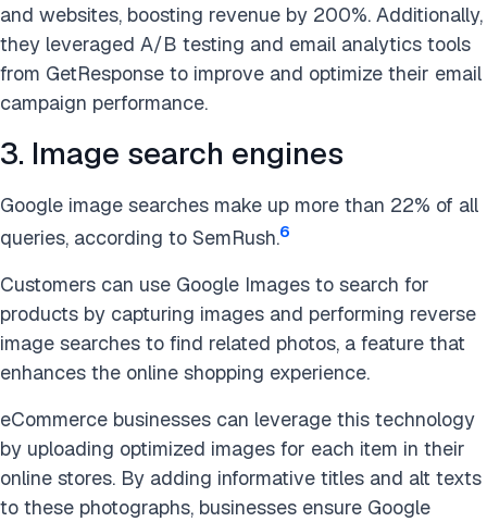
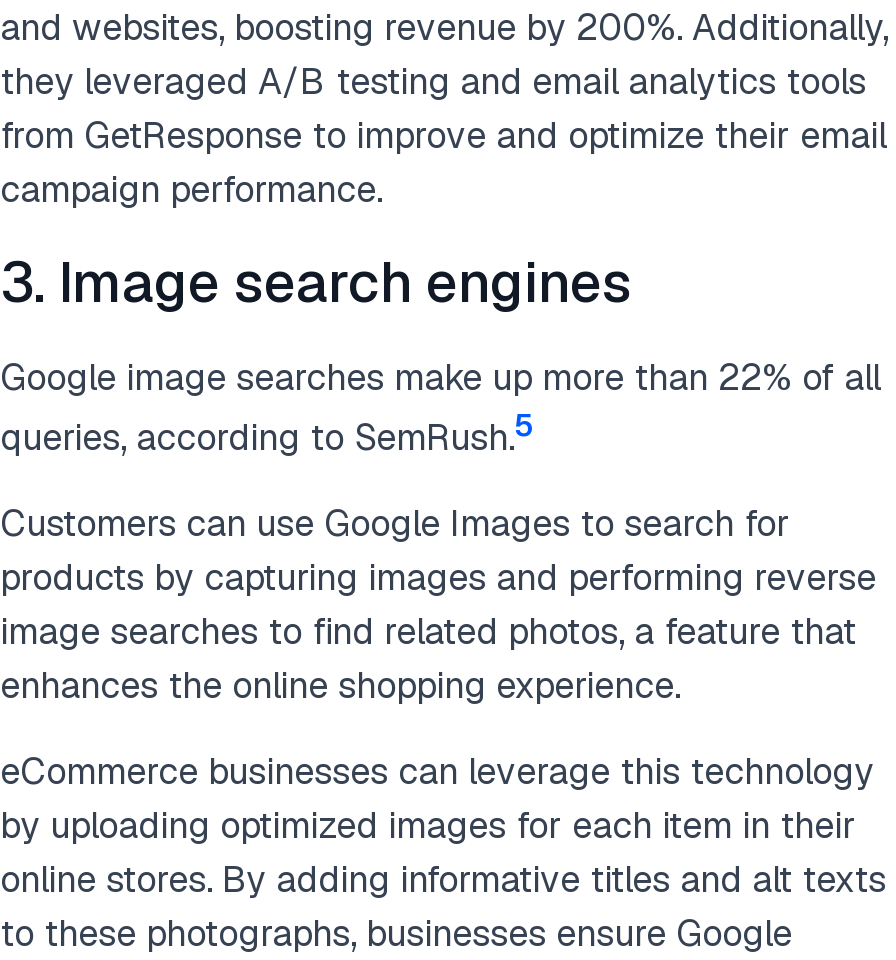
- queries, according to SemRush.6
+ queries, according to SemRush.5
